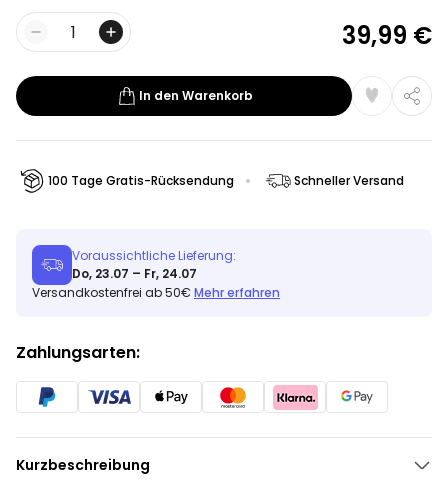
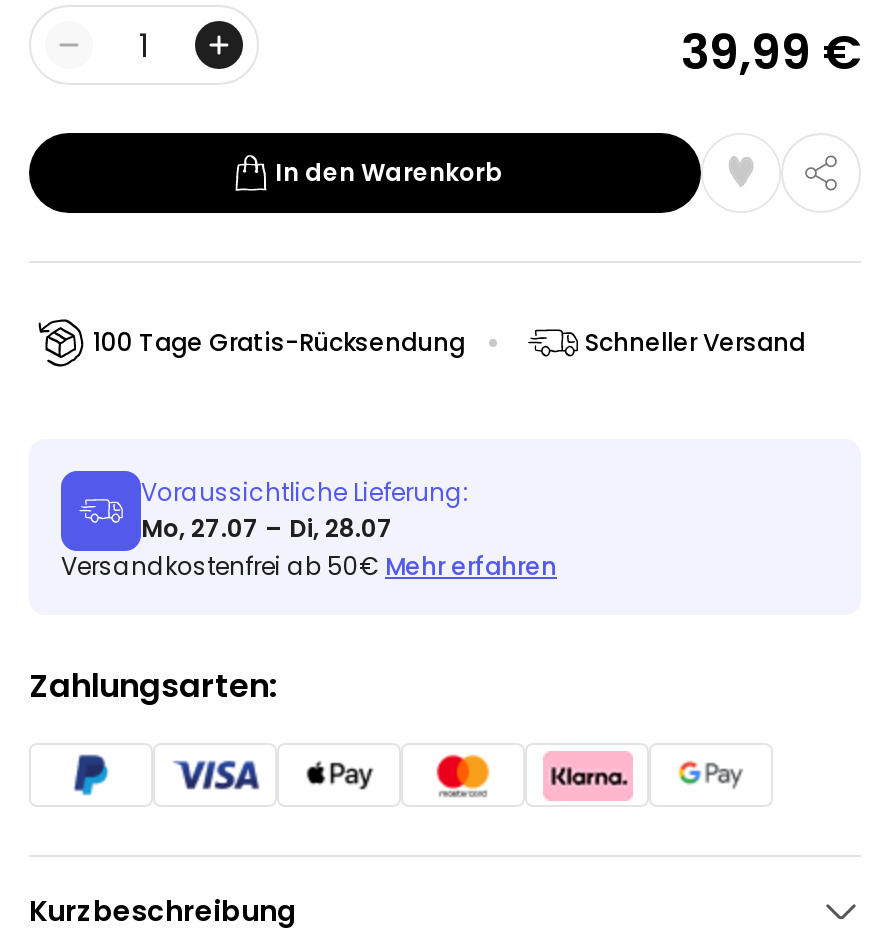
- Do, 23.07 – Fr, 24.07
+ Mo, 27.07 – Di, 28.07
